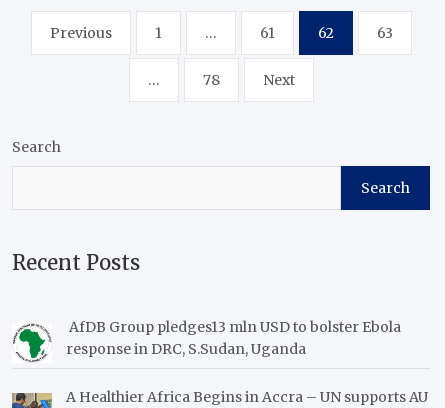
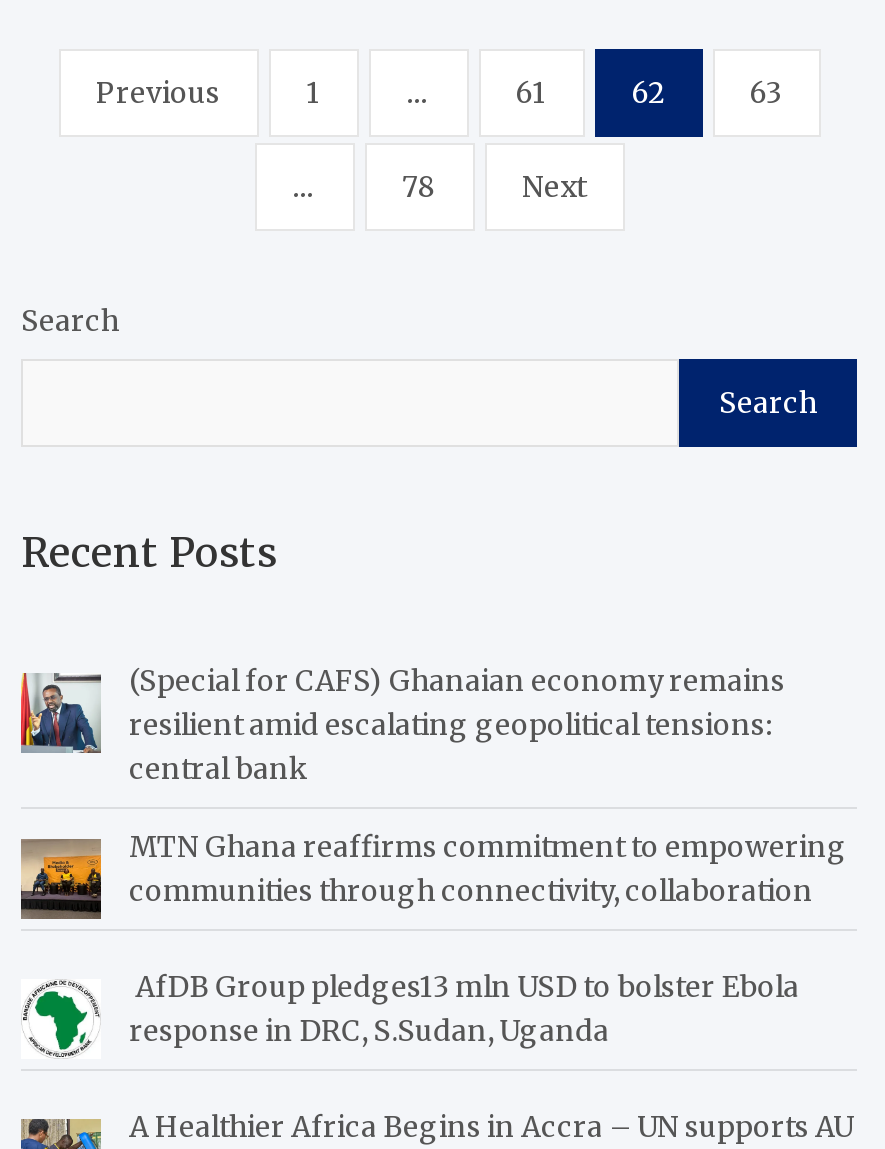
+ [image]
+ (Special for CAFS) Ghanaian economy remains
+ resilient amid escalating geopolitical tensions:
+ central bank
+ MTN Ghana reaffirms commitment to empowering
+ communities through connectivity, collaboration

+ [image]
